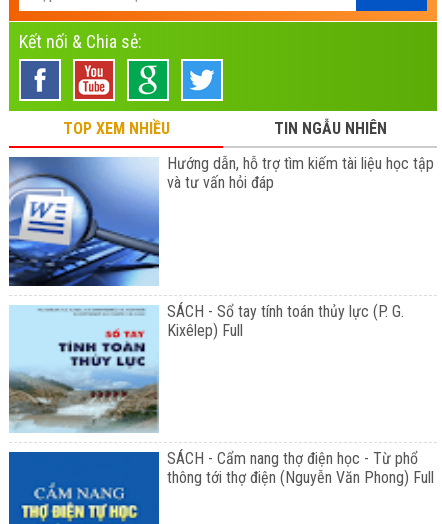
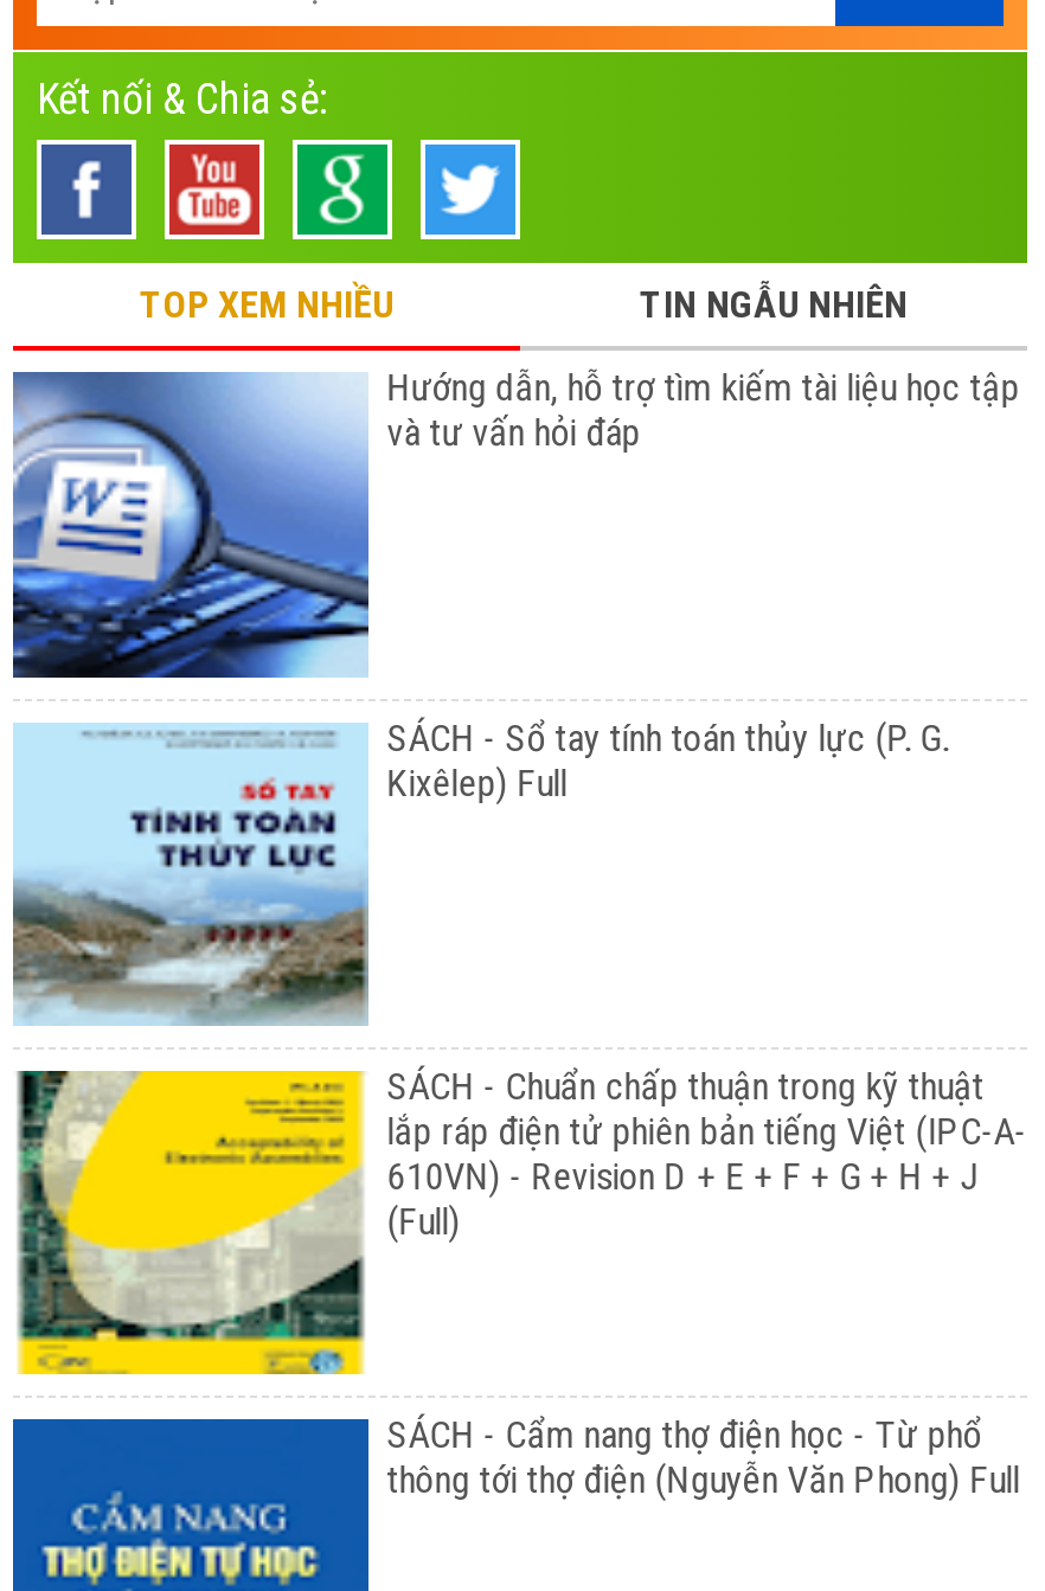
+ [image]
+ SÁCH - Chuẩn chấp thuận trong kỹ thuật
+ lắp ráp điện tử phiên bản tiếng Việt (IPC-A-
+ 610VN) - Revision D + E + F + G + H + J
+ (Full)
